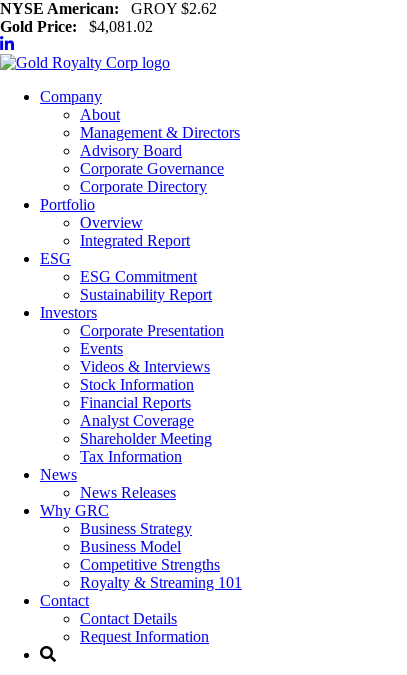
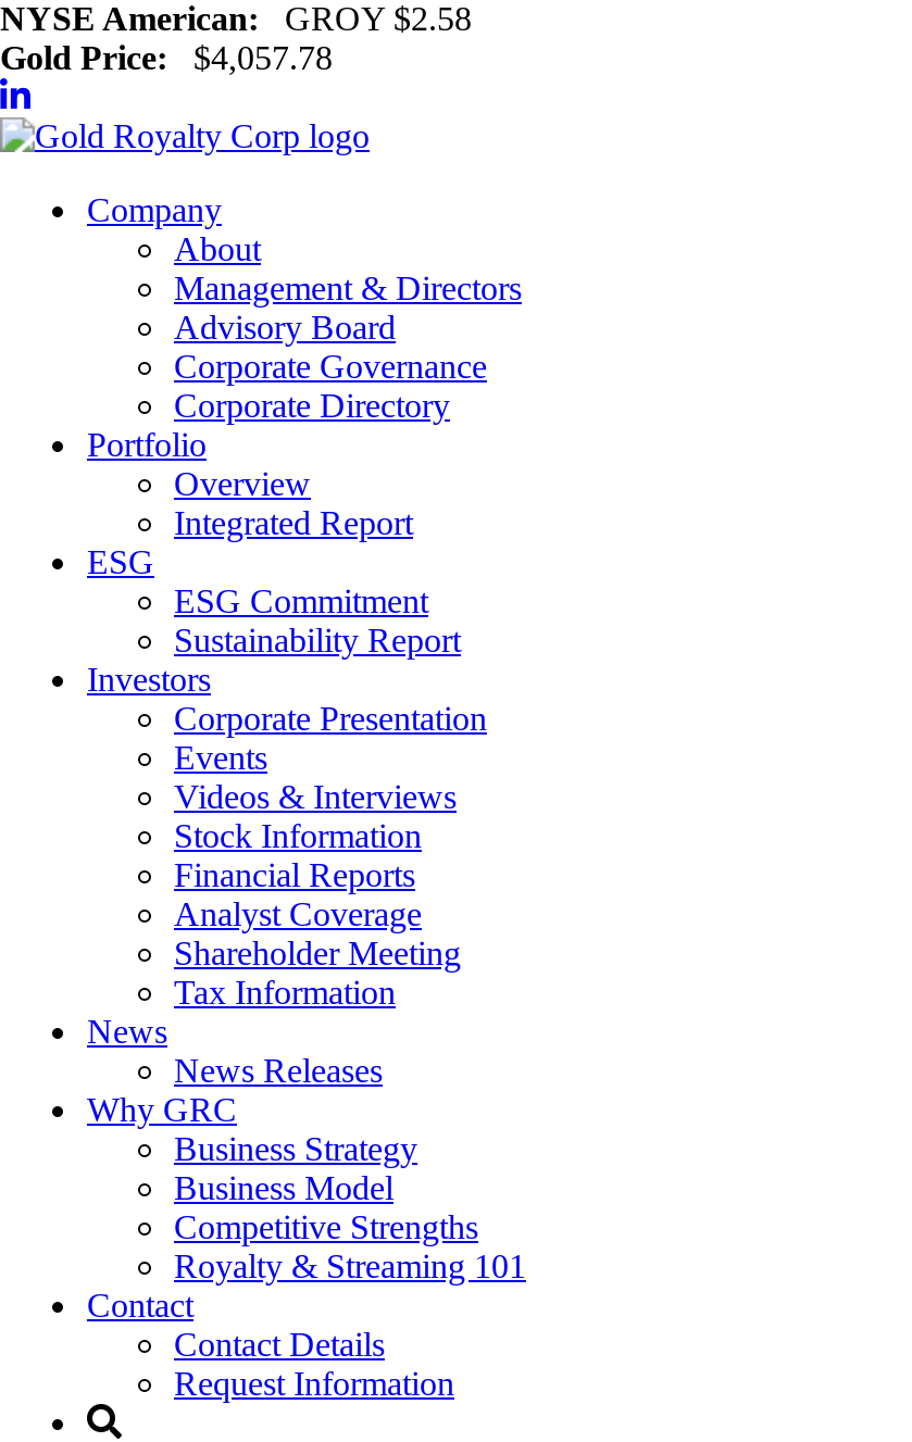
- NYSE American: GROY $2.62
+ NYSE American: GROY $2.58

- Gold Price: $4,081.02
+ Gold Price: $4,057.78
